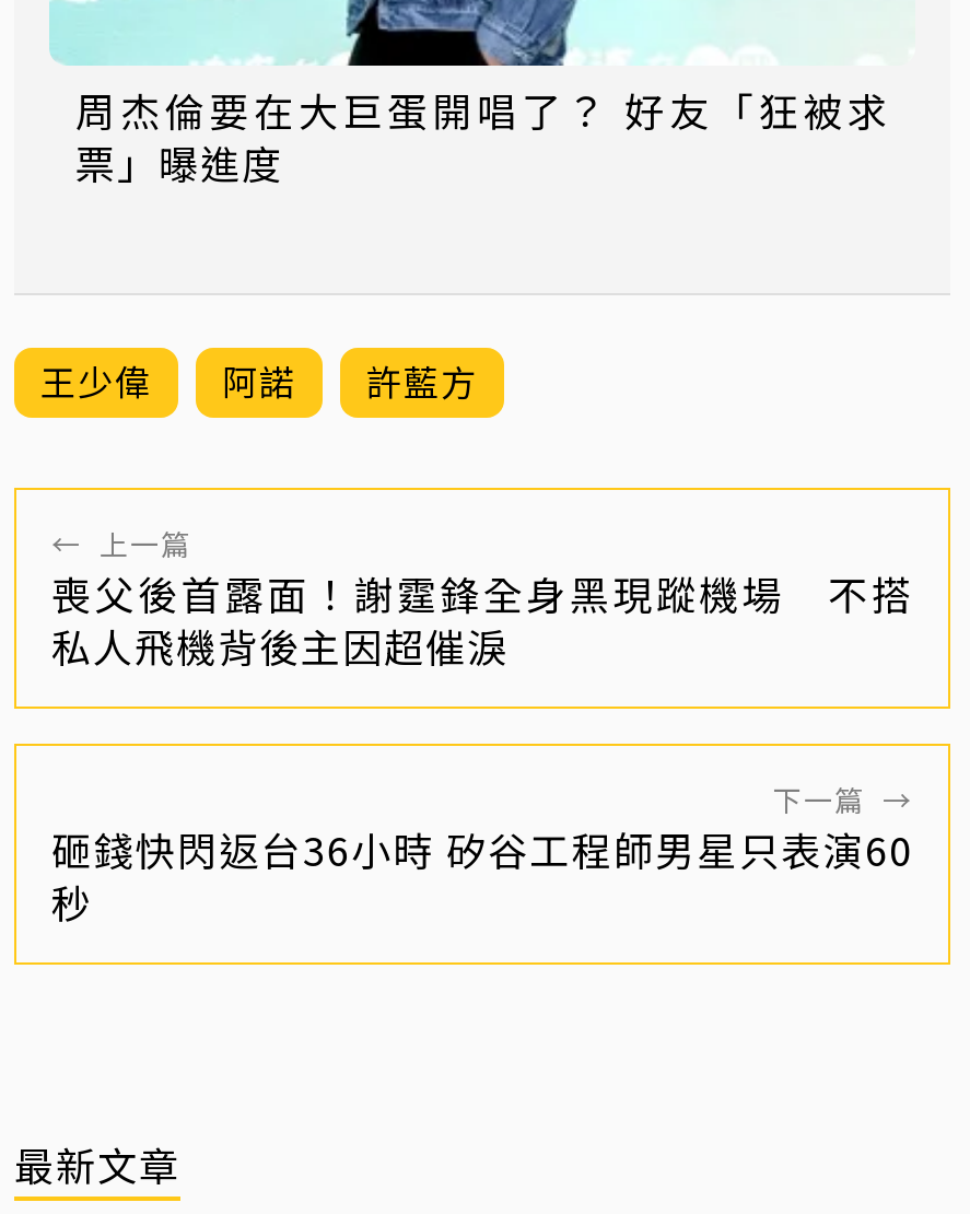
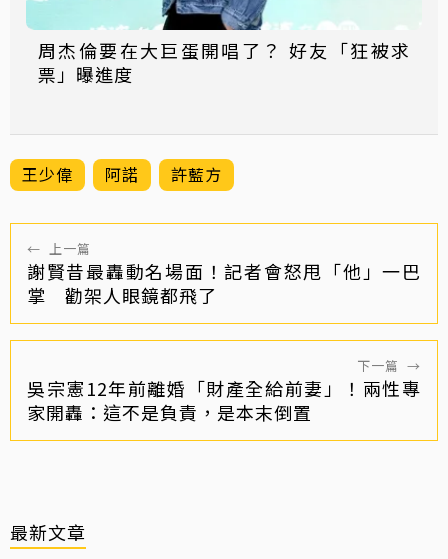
- 喪父後首露面！謝霆鋒全身黑現蹤機場 不搭
- 私人飛機背後主因超催淚
+ 謝賢昔最轟動名場面！記者會怒甩「他」一巴
+ 掌 勸架人眼鏡都飛了

- 砸錢快閃返台36小時 矽谷工程師男星只表演60
- 秒
+ 吳宗憲12年前離婚「財產全給前妻」！兩性專
+ 家開轟：這不是負責，是本末倒置
